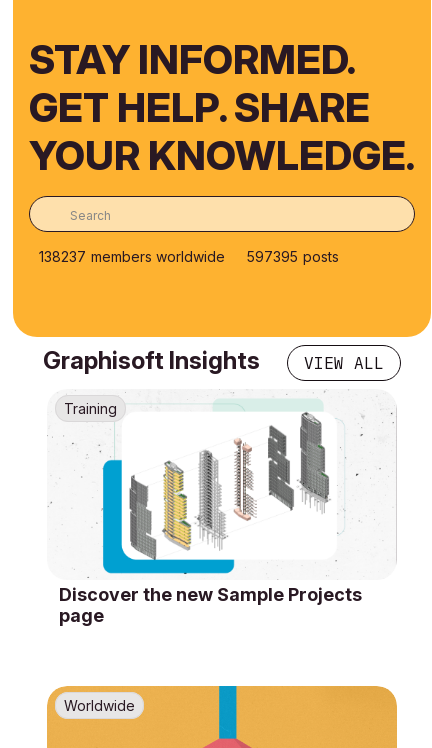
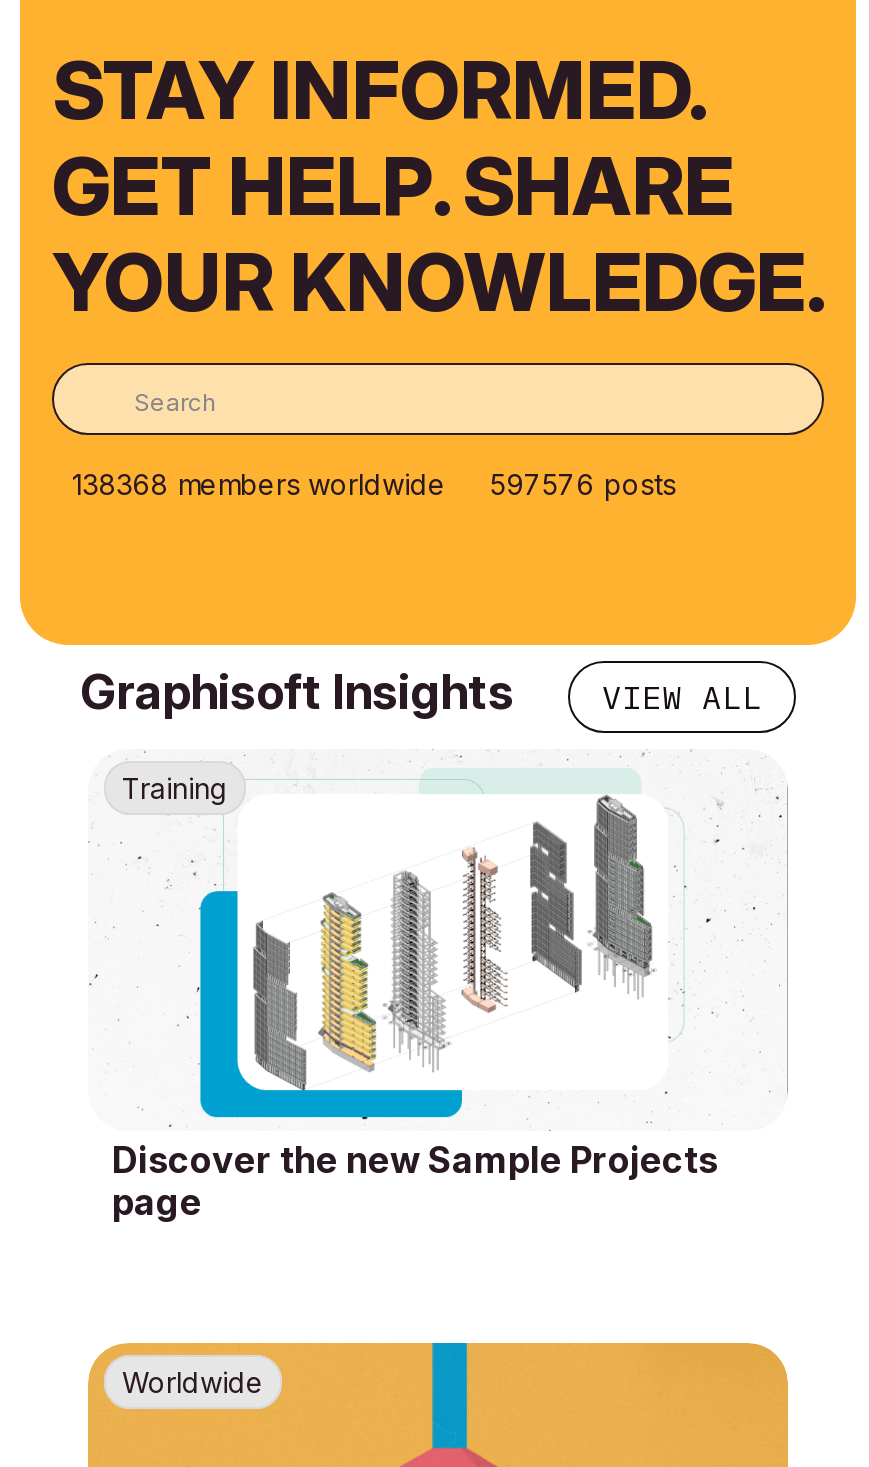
- 138237 members worldwide
+ 138368 members worldwide

- 597395 posts
+ 597576 posts
